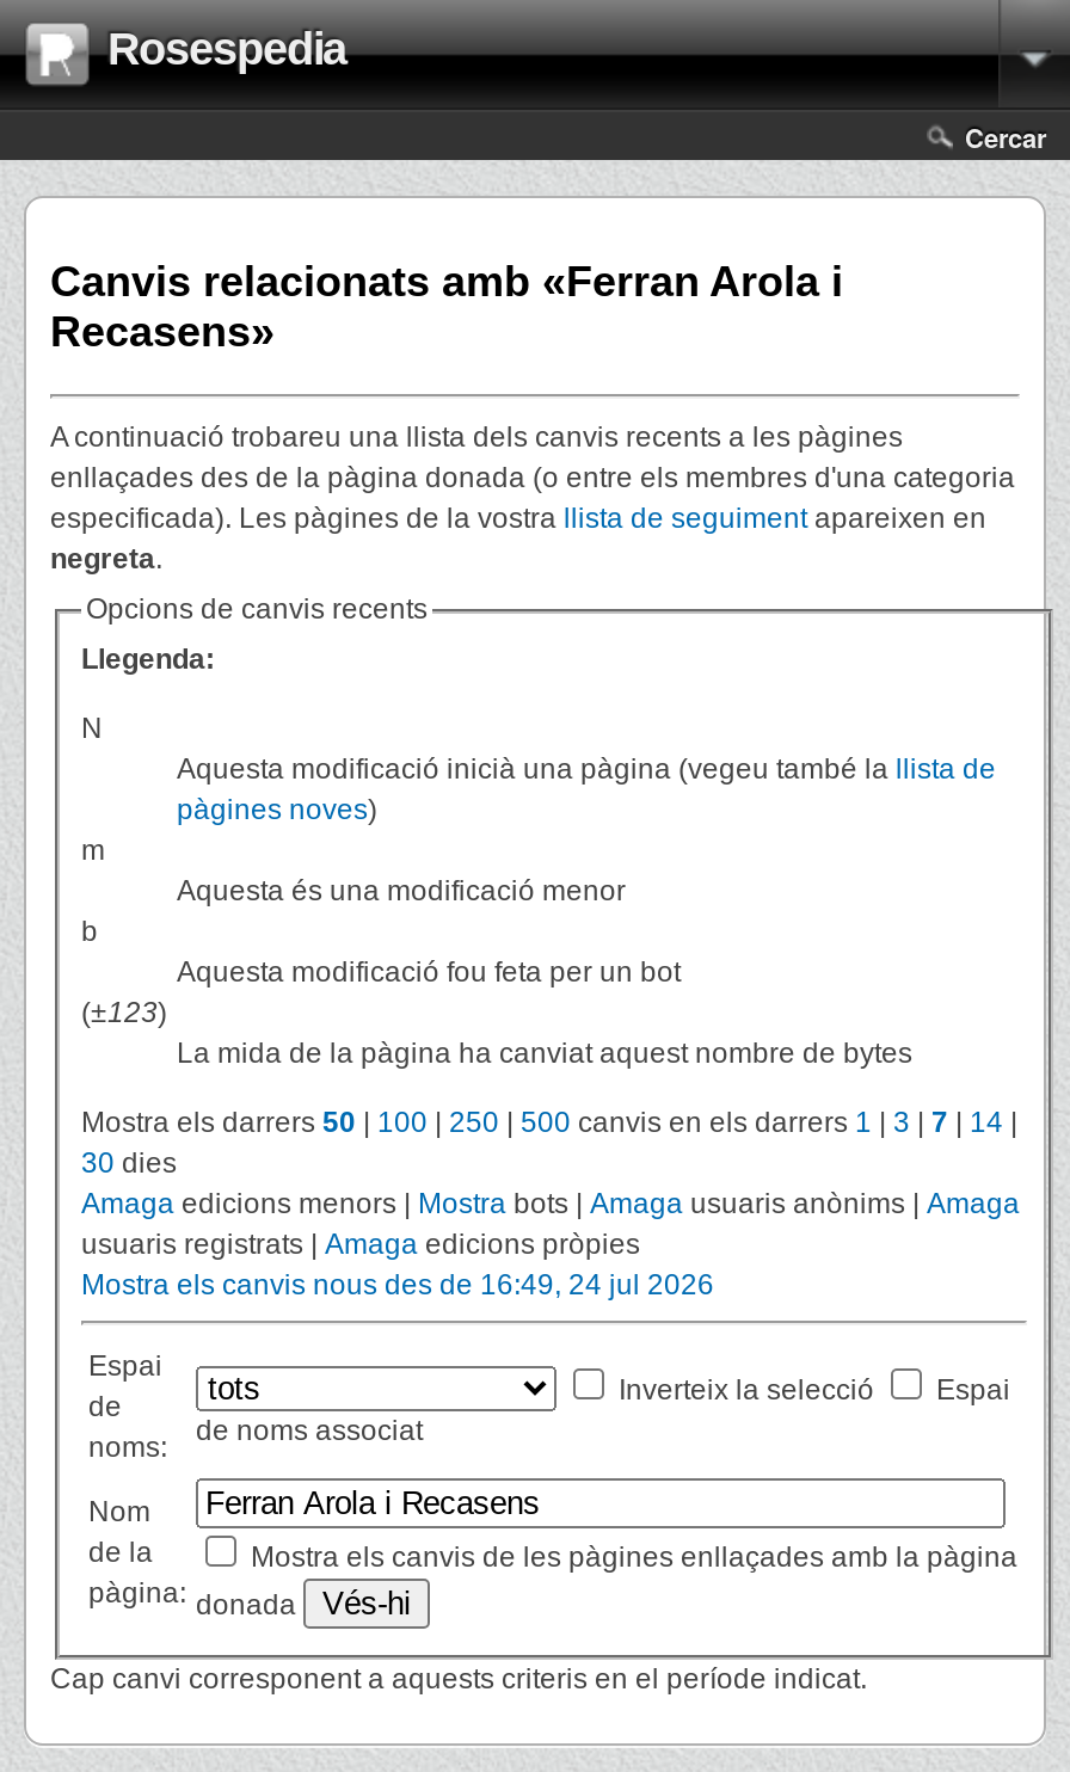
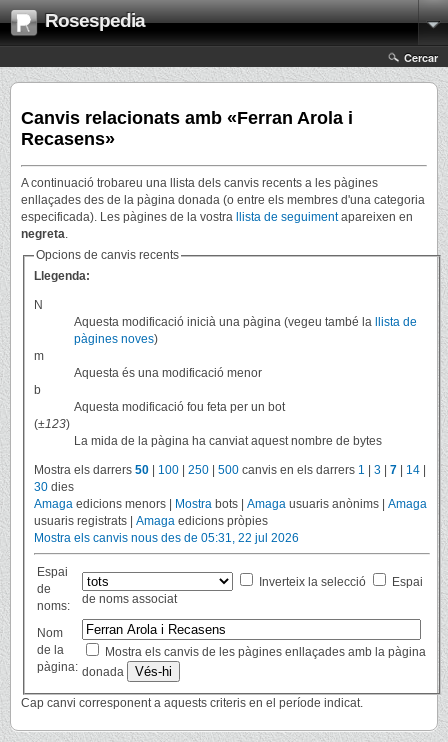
- Mostra els canvis nous des de 16:49, 24 jul 2026
+ Mostra els canvis nous des de 05:31, 22 jul 2026
